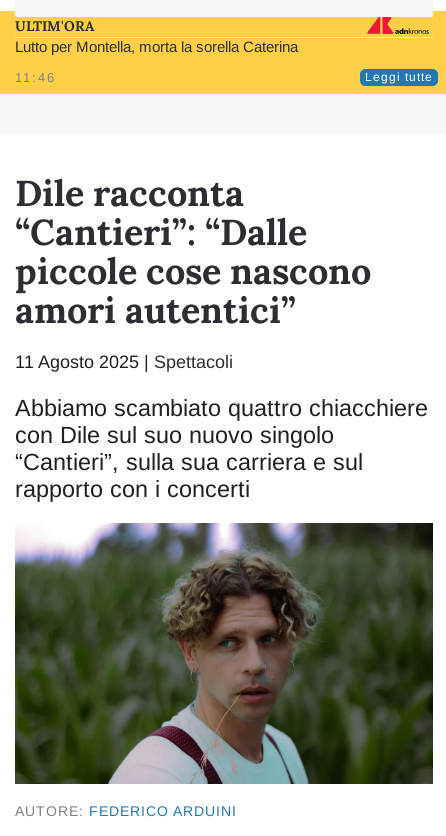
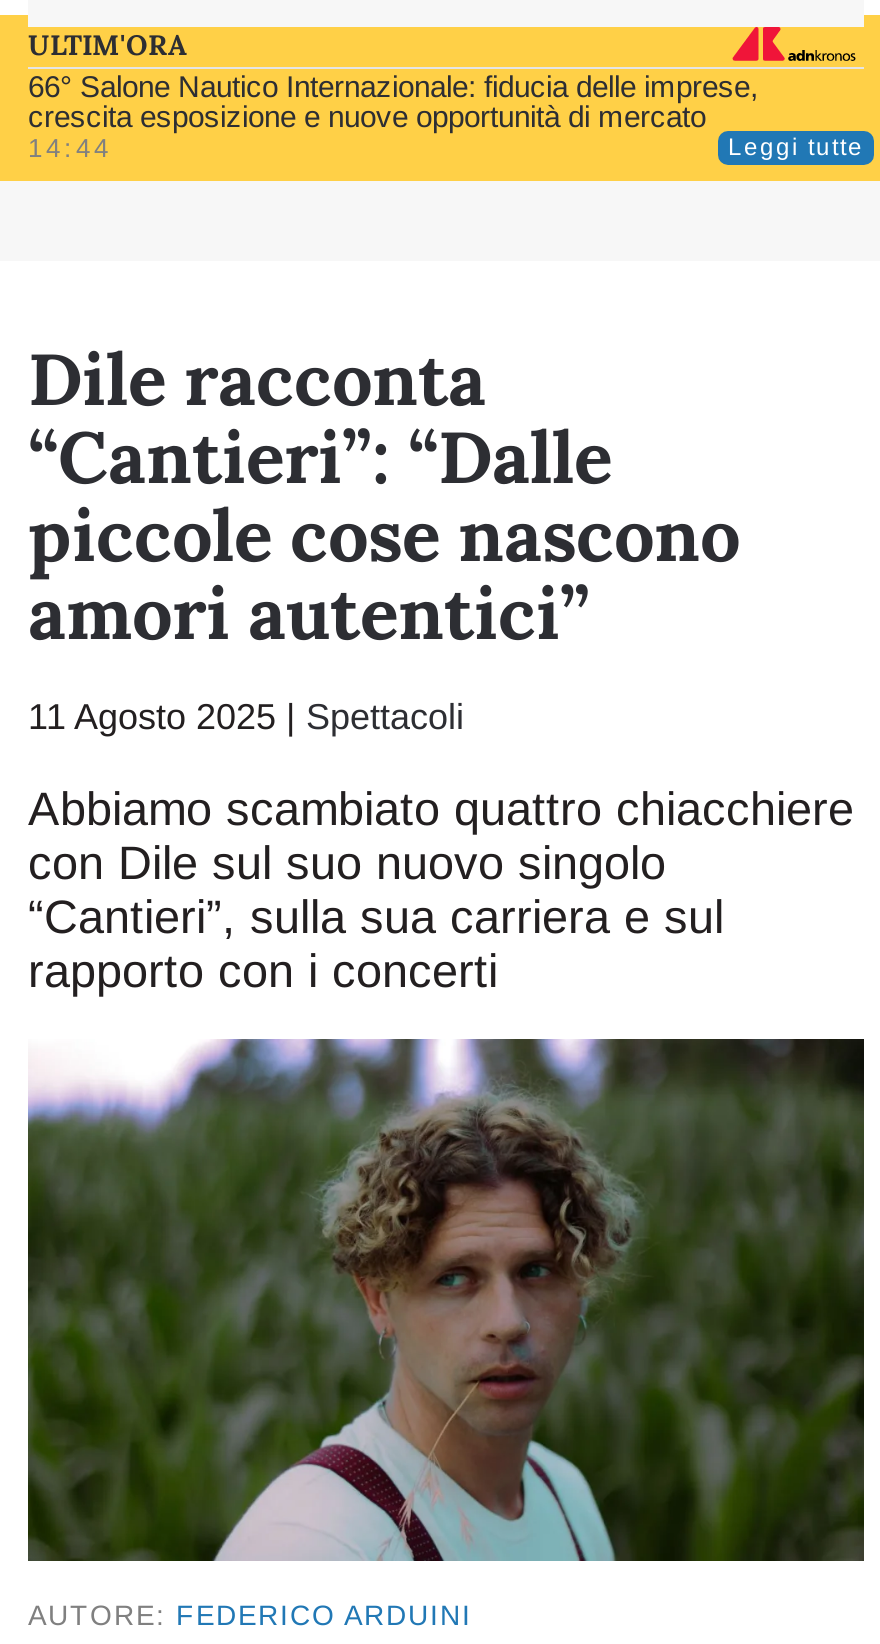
- Lutto per Montella, morta la sorella Caterina
- 11:46
+ 66° Salone Nautico Internazionale: fiducia delle imprese,
+ crescita esposizione e nuove opportunità di mercato
+ 14:44
